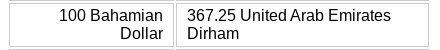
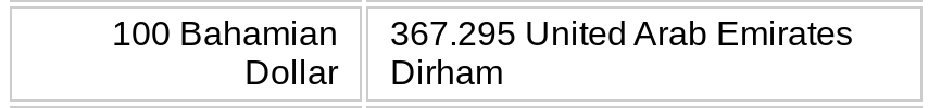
- 367.25 United Arab Emirates
+ 367.295 United Arab Emirates
